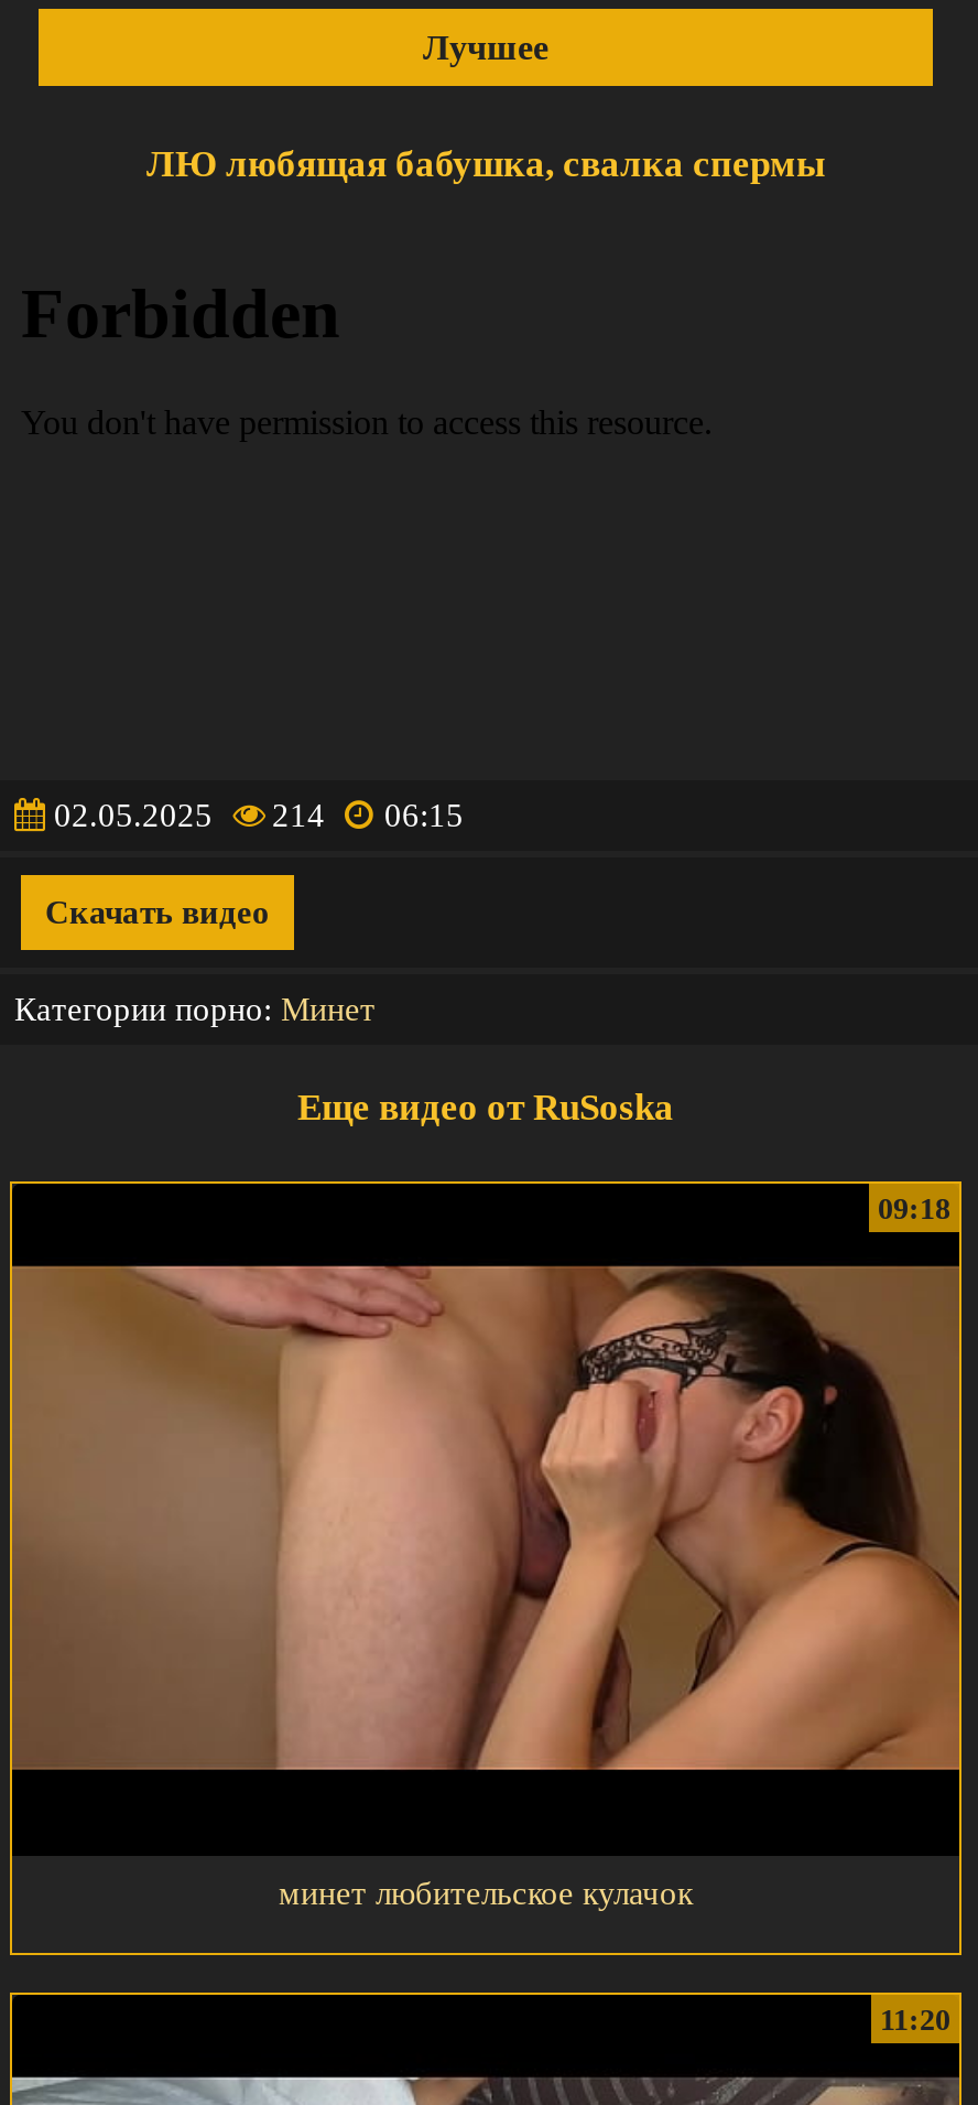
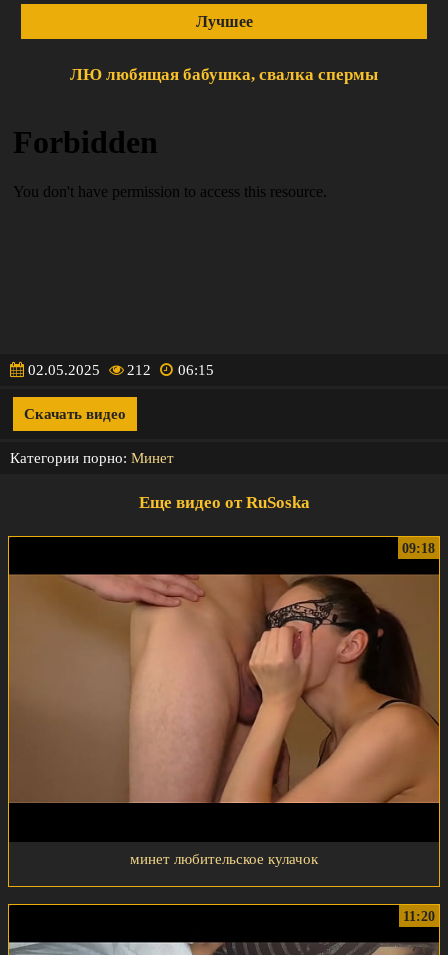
- 02.05.2025 214 06:15
+ 02.05.2025 212 06:15
